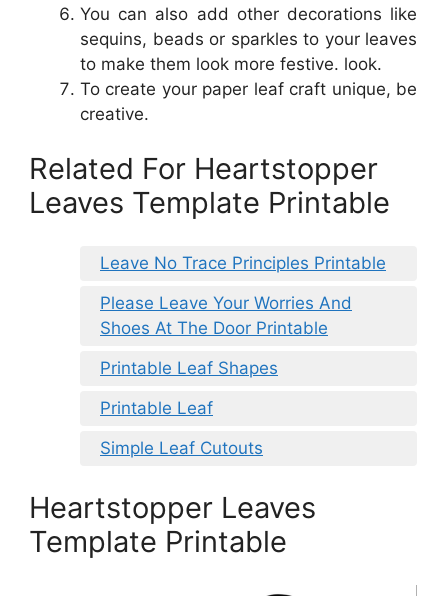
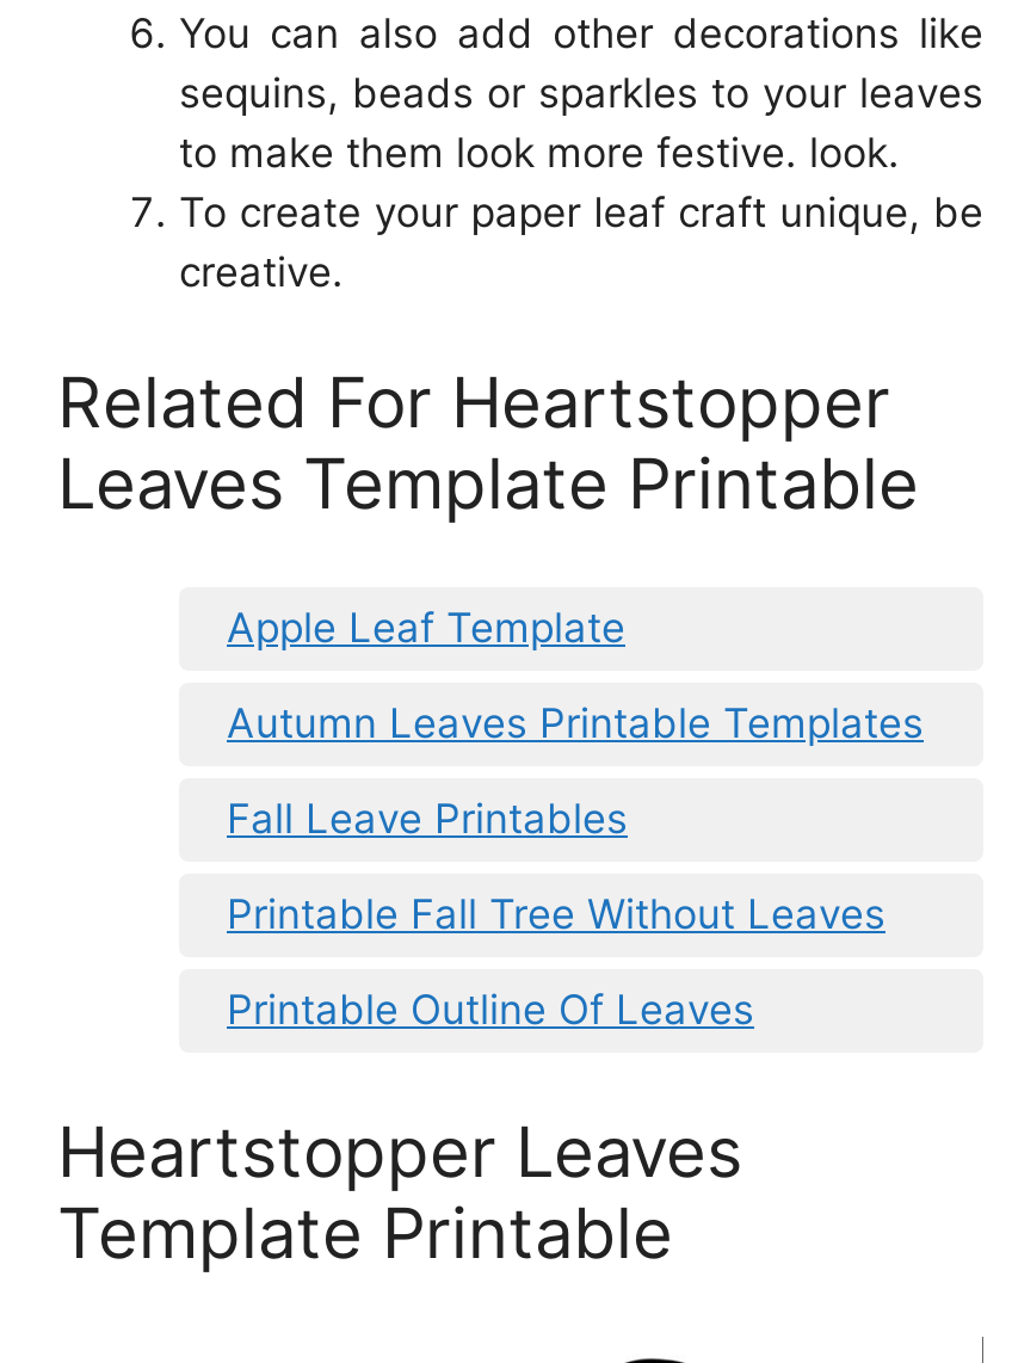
- Leave No Trace Principles Printable
+ Apple Leaf Template

- Please Leave Your Worries And
- Shoes At The Door Printable
+ Autumn Leaves Printable Templates

- Printable Leaf Shapes
+ Fall Leave Printables

- Printable Leaf
+ Printable Fall Tree Without Leaves

- Simple Leaf Cutouts
+ Printable Outline Of Leaves
